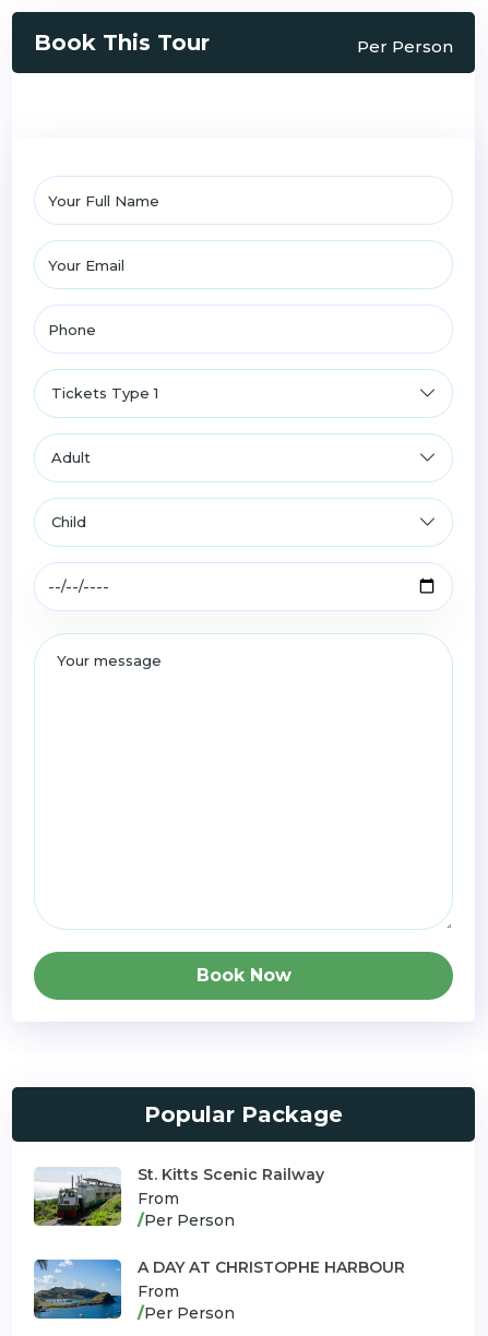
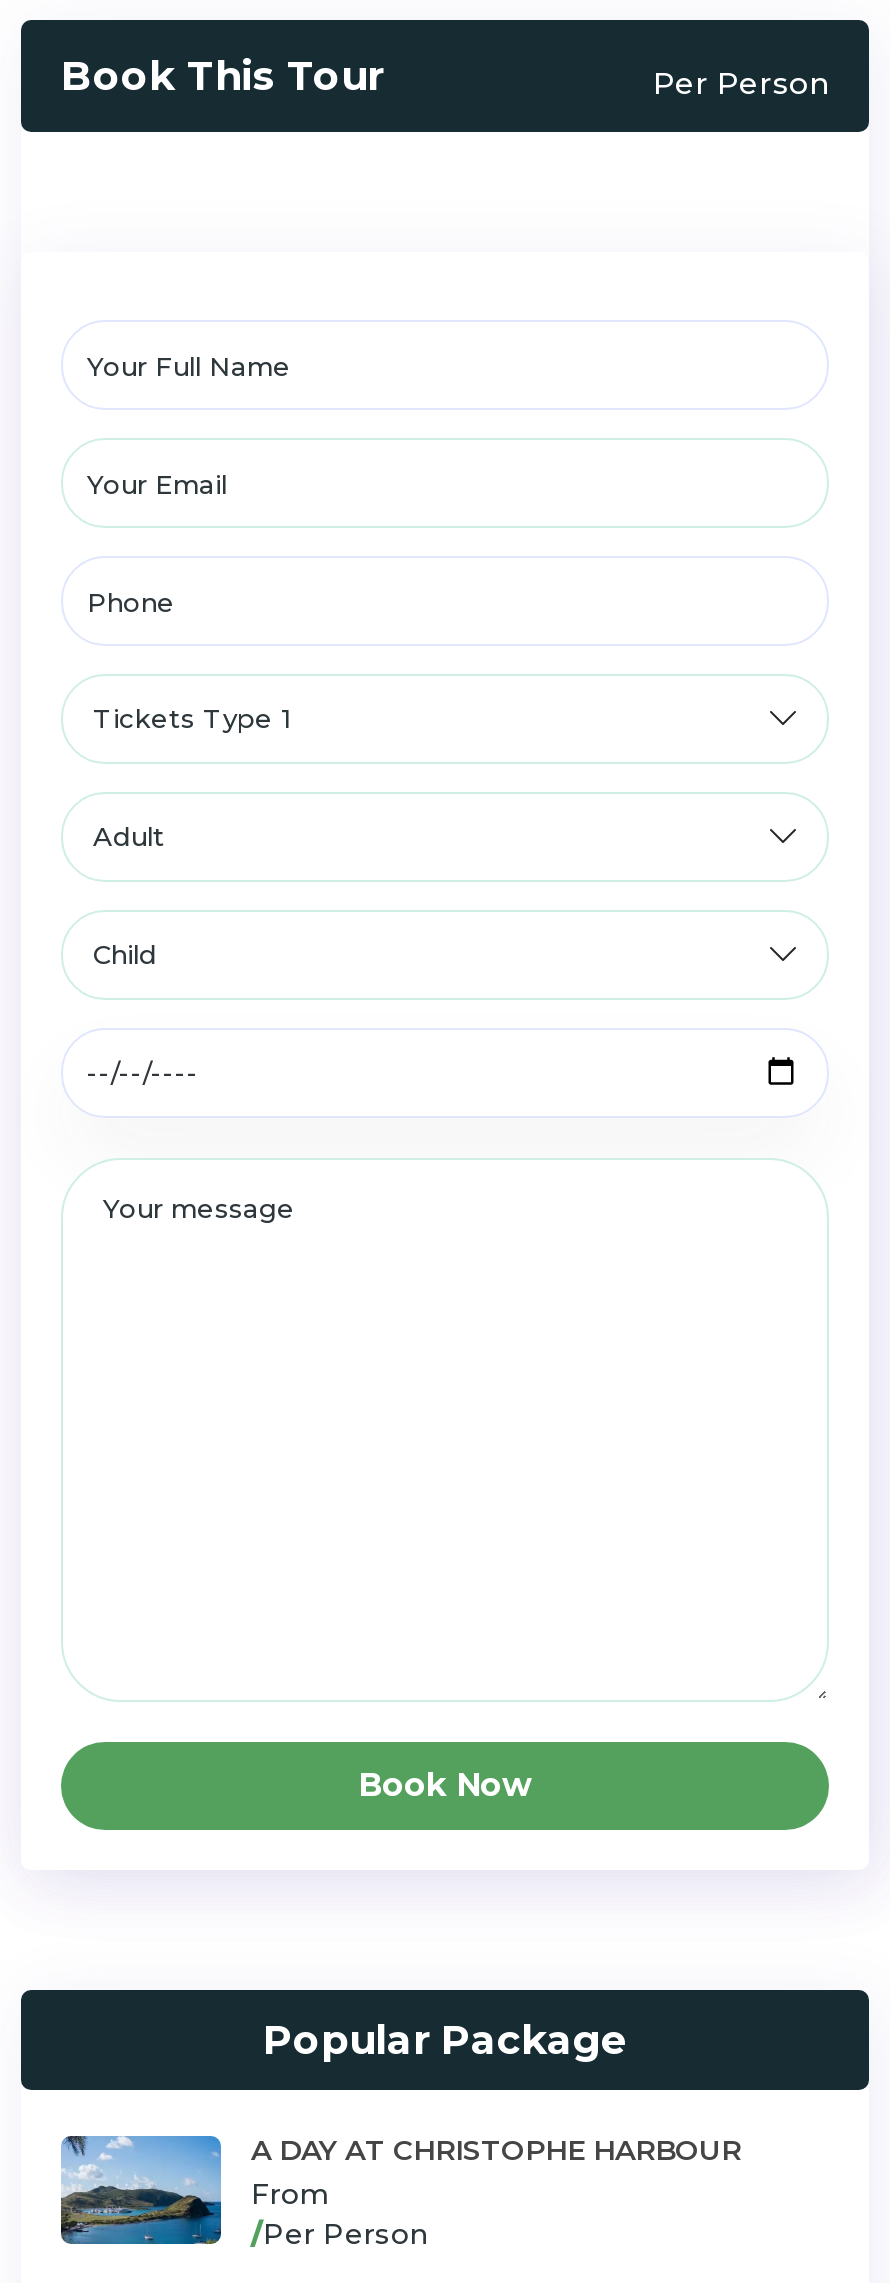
- [image]
- St. Kitts Scenic Railway
- From
- /Per Person
